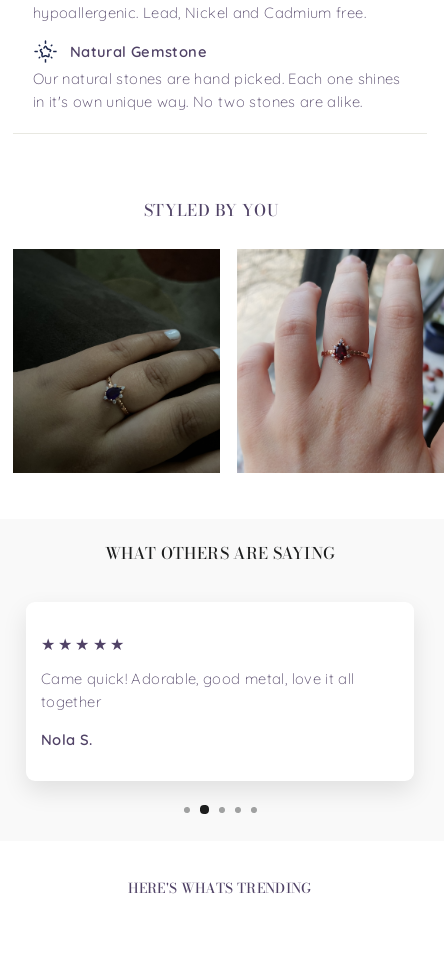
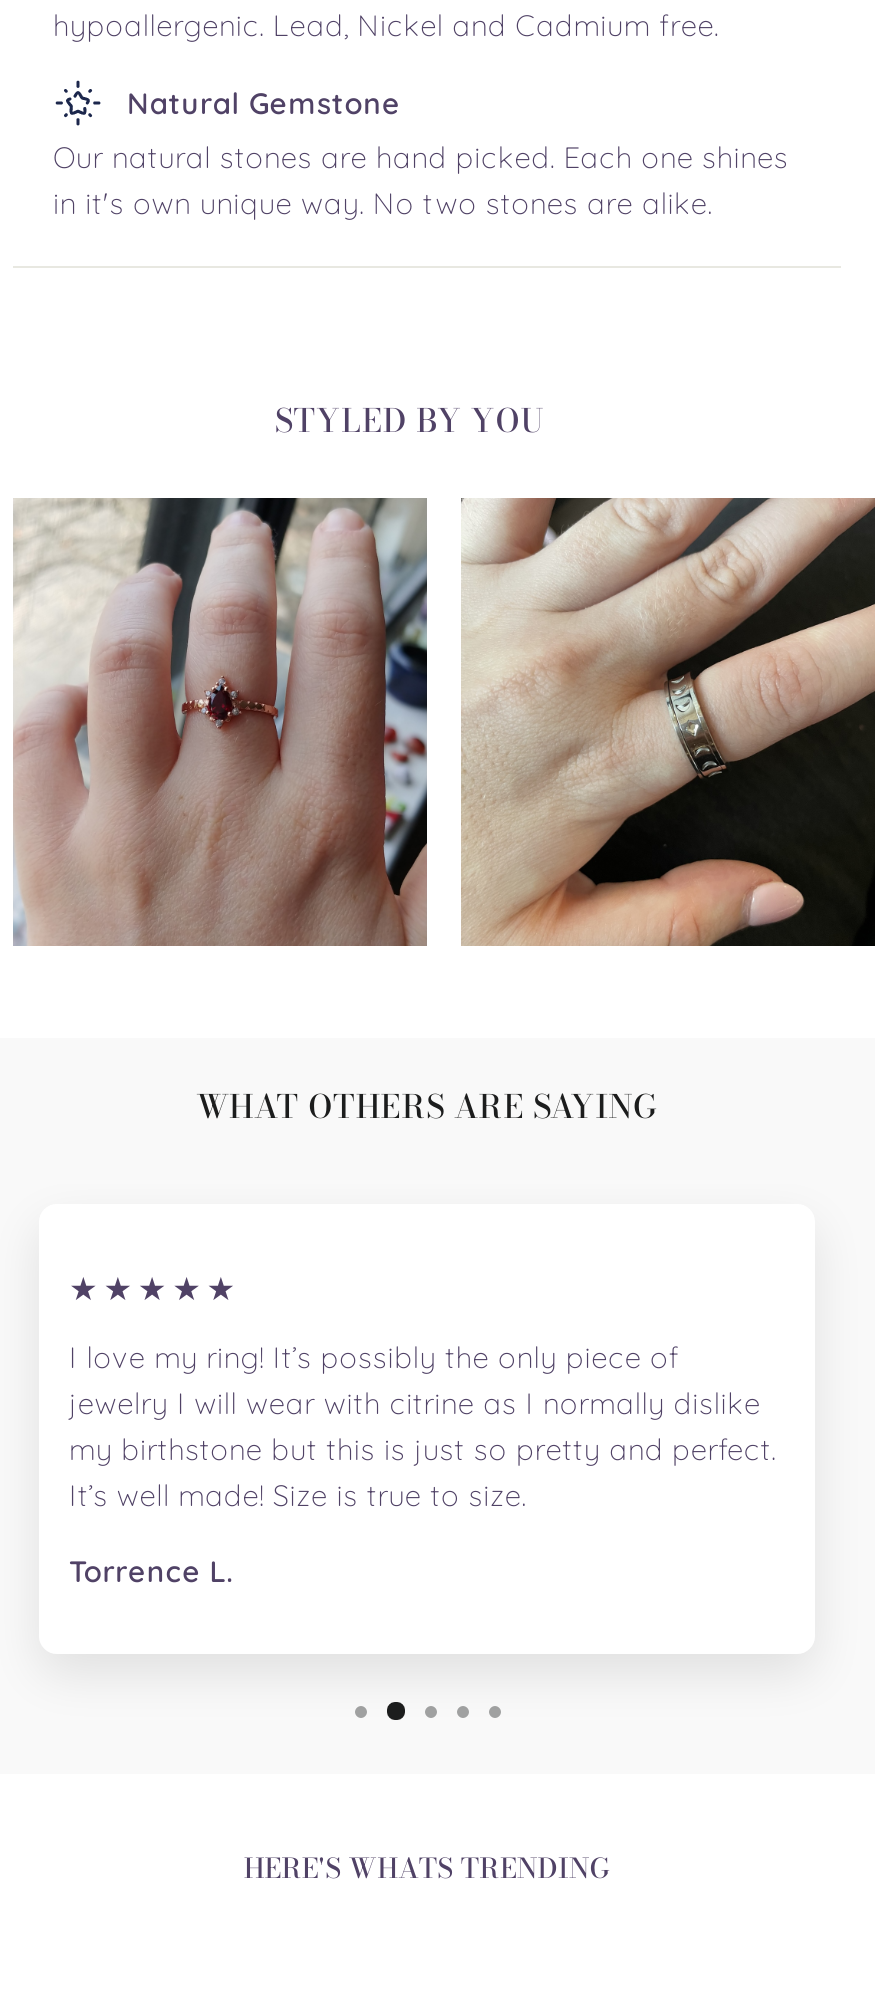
- [image]
+ [image]

- [image]
+ [image]

- Came quick! Adorable, good metal, love it all
- together
+ I love my ring! It’s possibly the only piece of
+ jewelry I will wear with citrine as I normally dislike
+ my birthstone but this is just so pretty and perfect.
+ It’s well made! Size is true to size.

- Nola S.
+ Torrence L.
